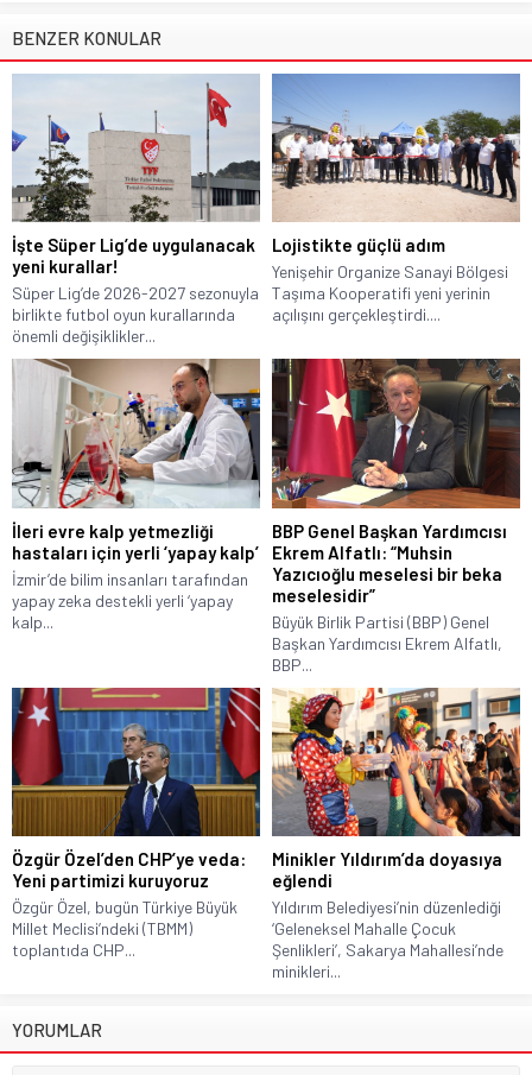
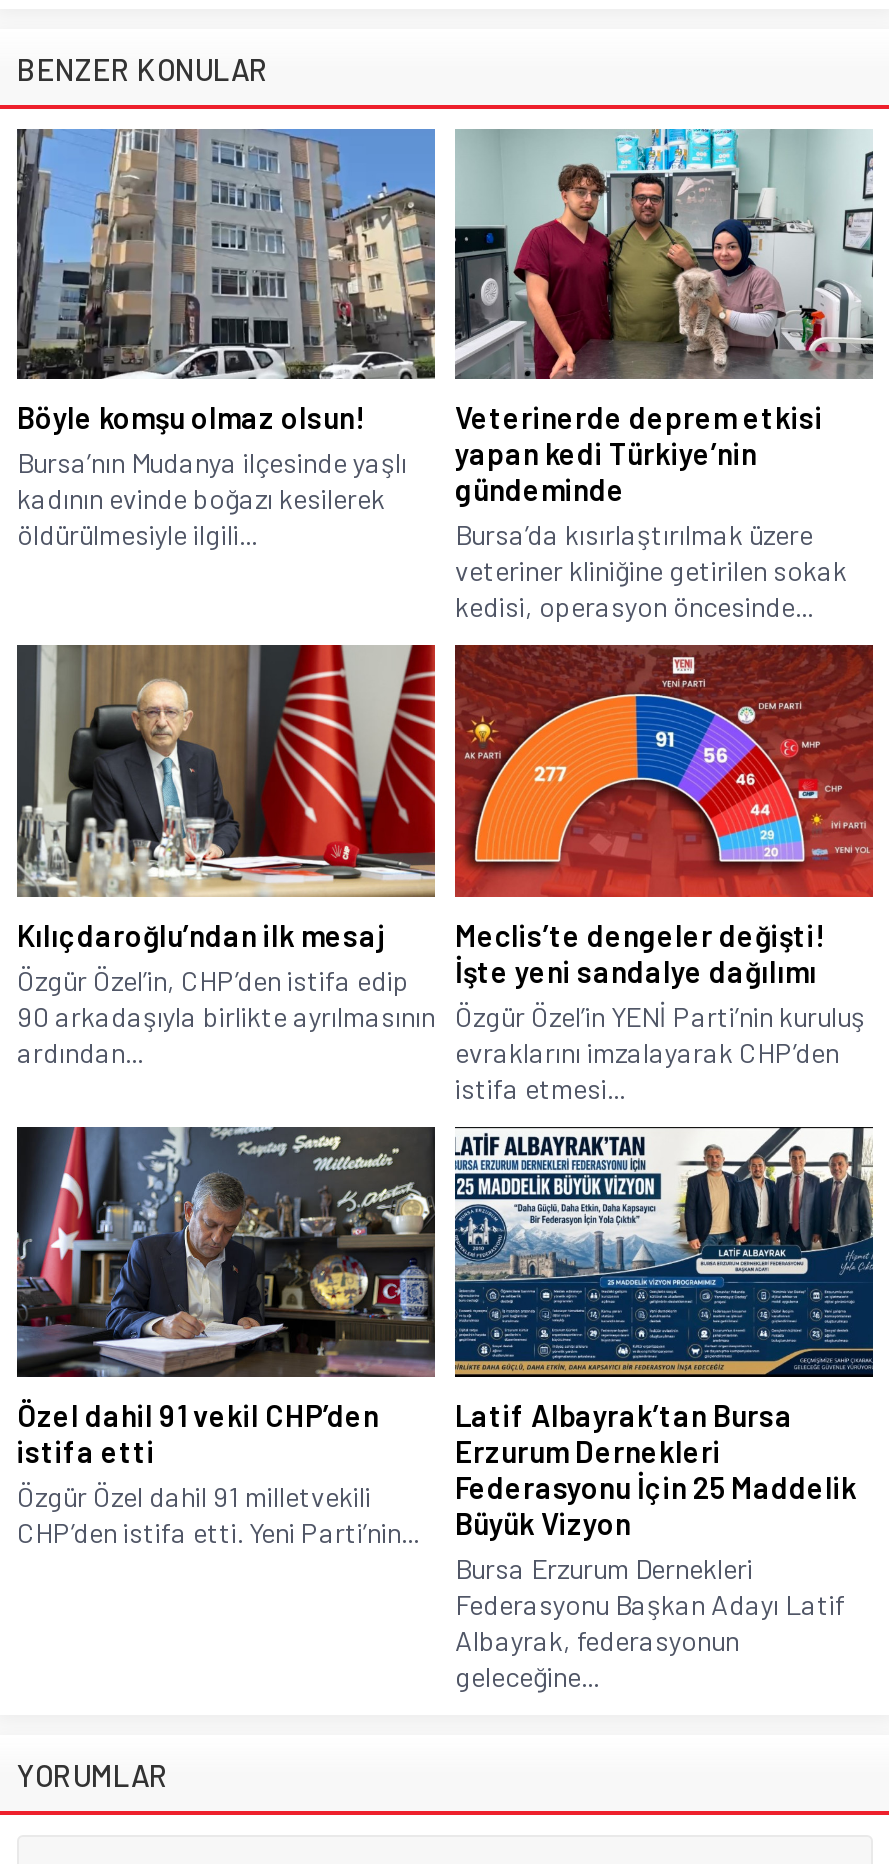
- [image]
- İşte Süper Lig’de uygulanacak
- yeni kurallar!
- Süper Lig’de 2026-2027 sezonuyla
- birlikte futbol oyun kurallarında
- önemli değişiklikler...
+ [image]
+ Böyle komşu olmaz olsun!
+ Bursa’nın Mudanya ilçesinde yaşlı
+ kadının evinde boğazı kesilerek
+ öldürülmesiyle ilgili...

- [image]
- Lojistikte güçlü adım
- Yenişehir Organize Sanayi Bölgesi
- Taşıma Kooperatifi yeni yerinin
- açılışını gerçekleştirdi....
+ [image]
+ Veterinerde deprem etkisi
+ yapan kedi Türkiye’nin
+ gündeminde
+ Bursa’da kısırlaştırılmak üzere
+ veteriner kliniğine getirilen sokak
+ kedisi, operasyon öncesinde...

- [image]
- İleri evre kalp yetmezliği
- hastaları için yerli ‘yapay kalp’
- İzmir’de bilim insanları tarafından
- yapay zeka destekli yerli ‘yapay
- kalp...
+ [image]
+ Kılıçdaroğlu’ndan ilk mesaj
+ Özgür Özel’in, CHP’den istifa edip
+ 90 arkadaşıyla birlikte ayrılmasının
+ ardından...

- [image]
- BBP Genel Başkan Yardımcısı
- Ekrem Alfatlı: “Muhsin
- Yazıcıoğlu meselesi bir beka
- meselesidir”
- Büyük Birlik Partisi (BBP) Genel
- Başkan Yardımcısı Ekrem Alfatlı,
- BBP...
+ [image]
+ Meclis’te dengeler değişti!
+ İşte yeni sandalye dağılımı
+ Özgür Özel’in YENİ Parti’nin kuruluş
+ evraklarını imzalayarak CHP’den
+ istifa etmesi...

- [image]
- Özgür Özel’den CHP’ye veda:
- Yeni partimizi kuruyoruz
- Özgür Özel, bugün Türkiye Büyük
- Millet Meclisi’ndeki (TBMM)
- toplantıda CHP...
+ [image]
+ Özel dahil 91 vekil CHP’den
+ istifa etti
+ Özgür Özel dahil 91 milletvekili
+ CHP’den istifa etti. Yeni Parti’nin...

- [image]
- Minikler Yıldırım’da doyasıya
- eğlendi
- Yıldırım Belediyesi’nin düzenlediği
- ‘Geleneksel Mahalle Çocuk
- Şenlikleri’, Sakarya Mahallesi’nde
- minikleri...
+ [image]
+ Latif Albayrak’tan Bursa
+ Erzurum Dernekleri
+ Federasyonu İçin 25 Maddelik
+ Büyük Vizyon
+ Bursa Erzurum Dernekleri
+ Federasyonu Başkan Adayı Latif
+ Albayrak, federasyonun
+ geleceğine...
